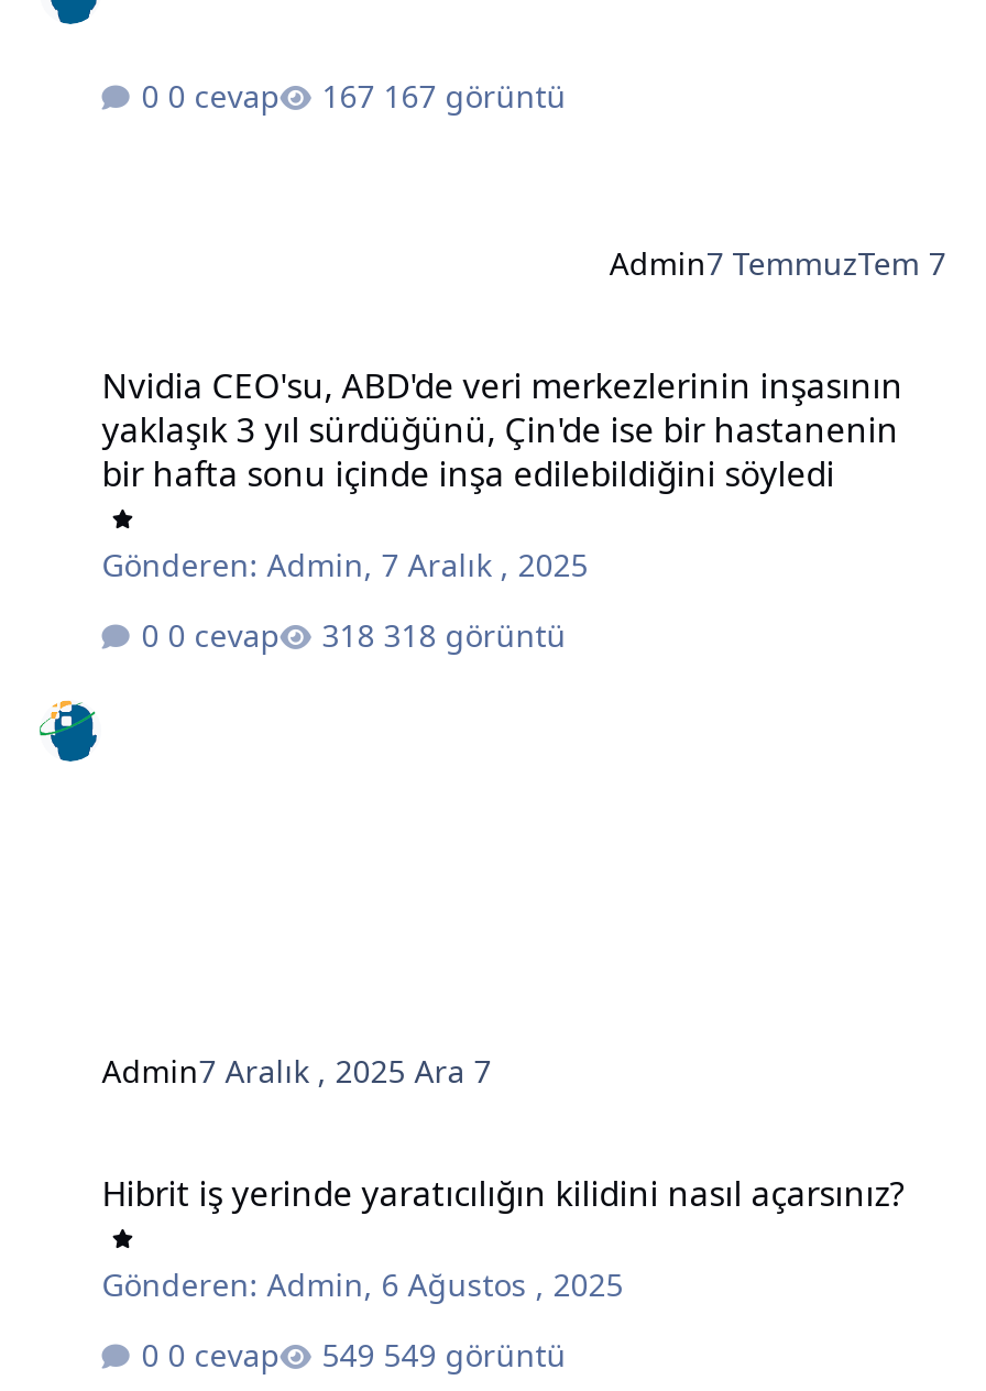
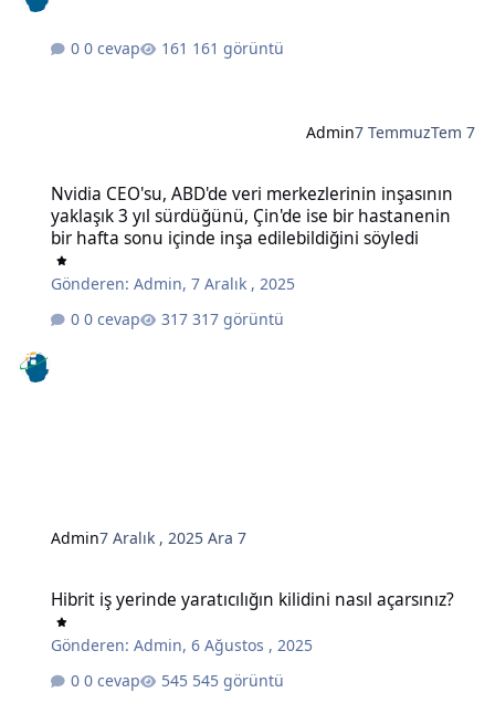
- 167 görüntü
+ 161 görüntü

- 318 görüntü
+ 317 görüntü

- 549 görüntü
+ 545 görüntü
